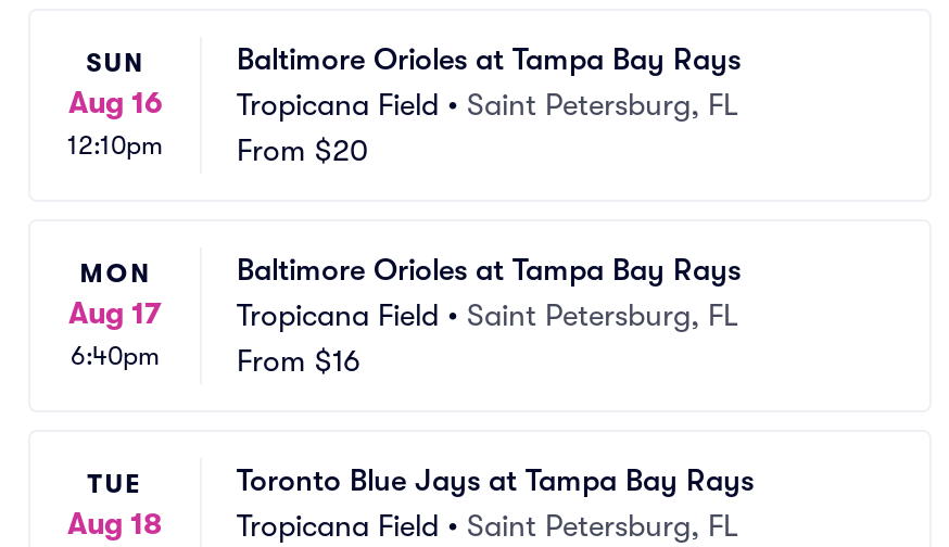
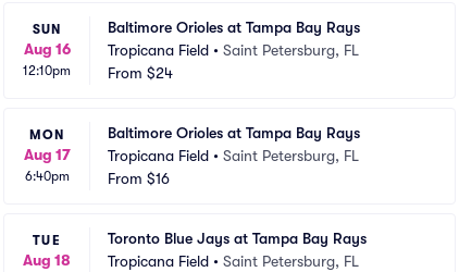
- From $20
+ From $24
